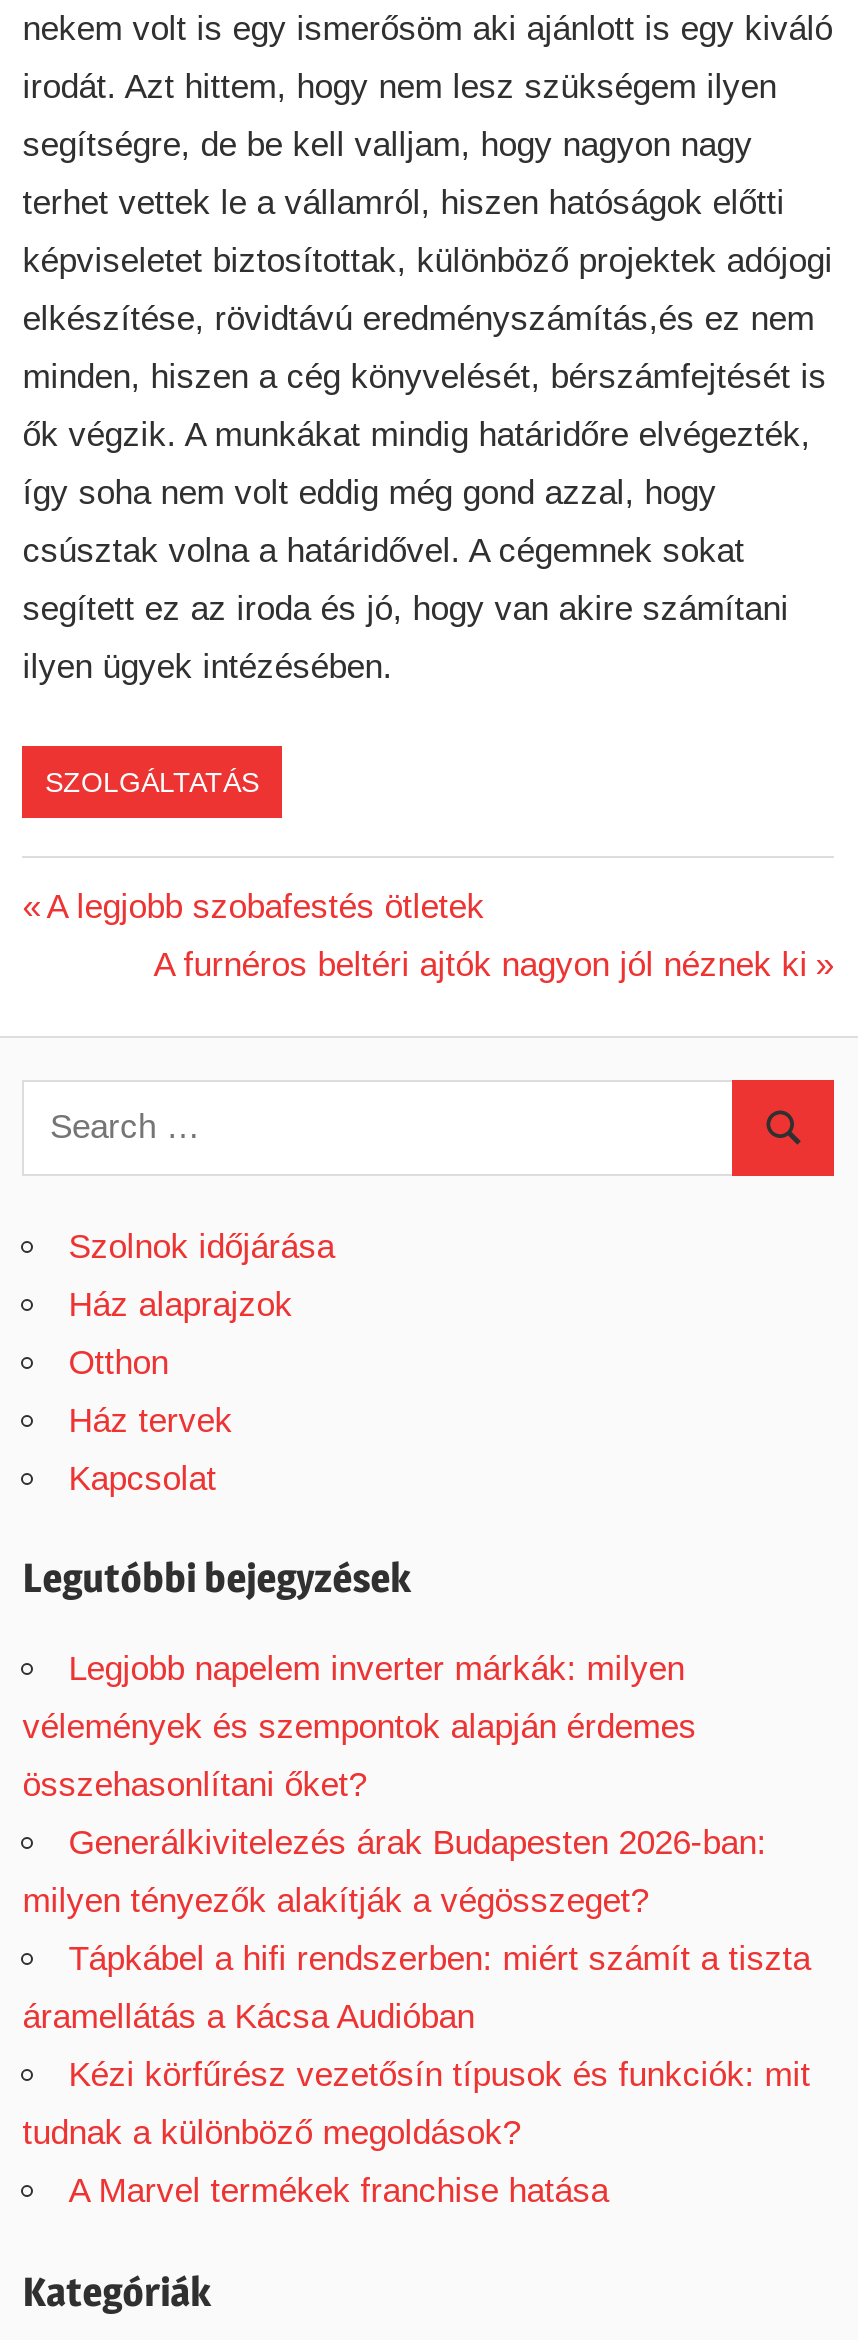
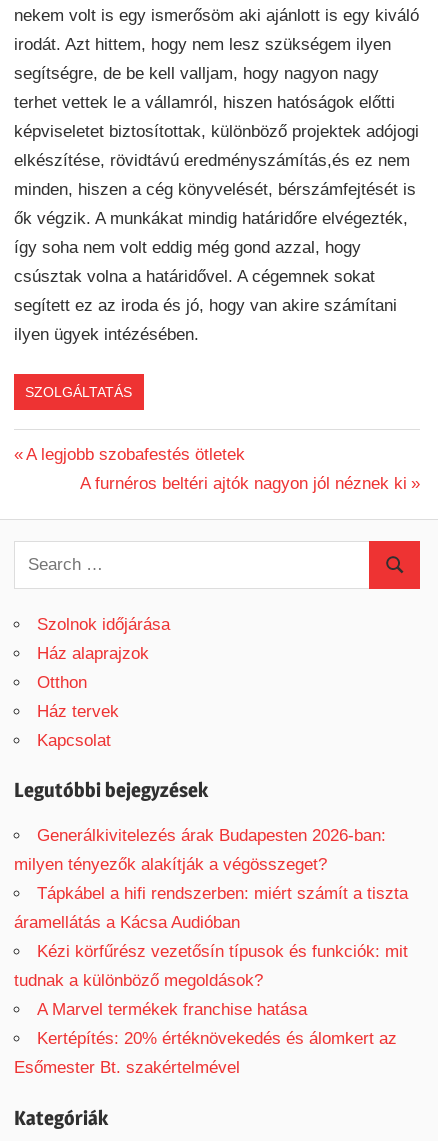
- Legjobb napelem inverter márkák: milyen
- vélemények és szempontok alapján érdemes
- összehasonlítani őket?

moved up: Generálkivitelezés árak Budapesten 2026-ban: | milyen tényezők alakítják a végösszeget? | Tápkábel a hifi rendszerben: miért számít a tiszta | áramellátás a Kácsa Audióban | Kézi körfűrész vezetősín típusok és funkciók: mit | tudnak a különböző megoldások? | A Marvel termékek franchise hatása

+ Kertépítés: 20% értéknövekedés és álomkert az
+ Esőmester Bt. szakértelmével
